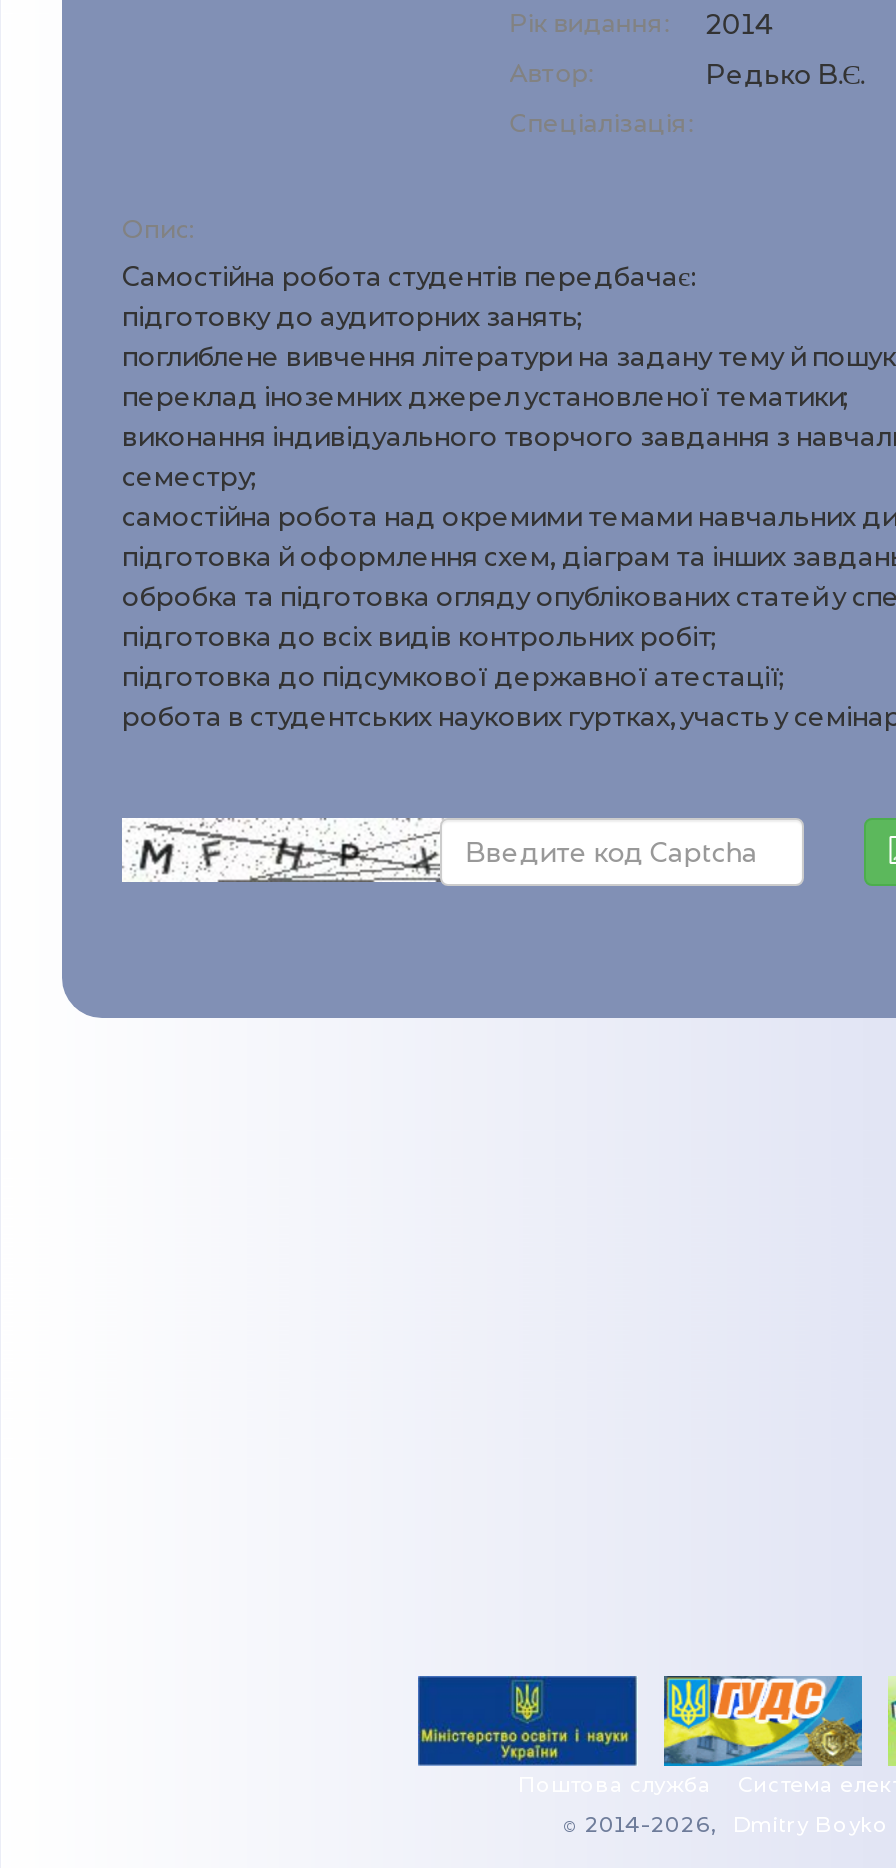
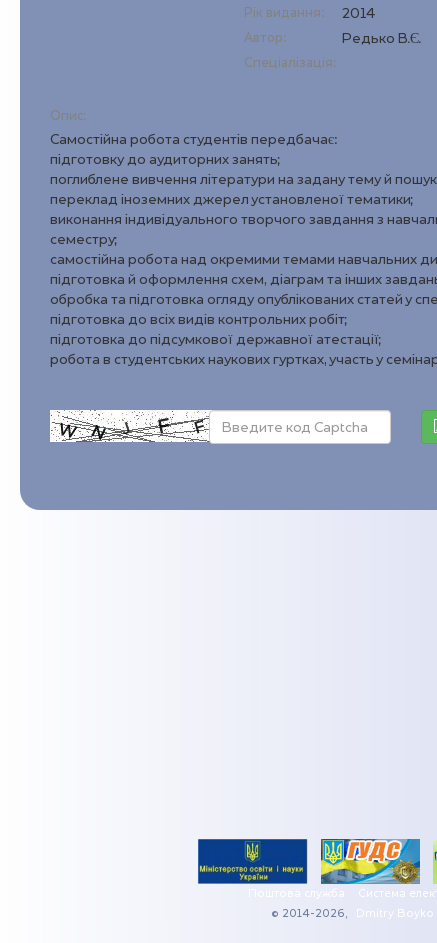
- [image]
+ [image]
